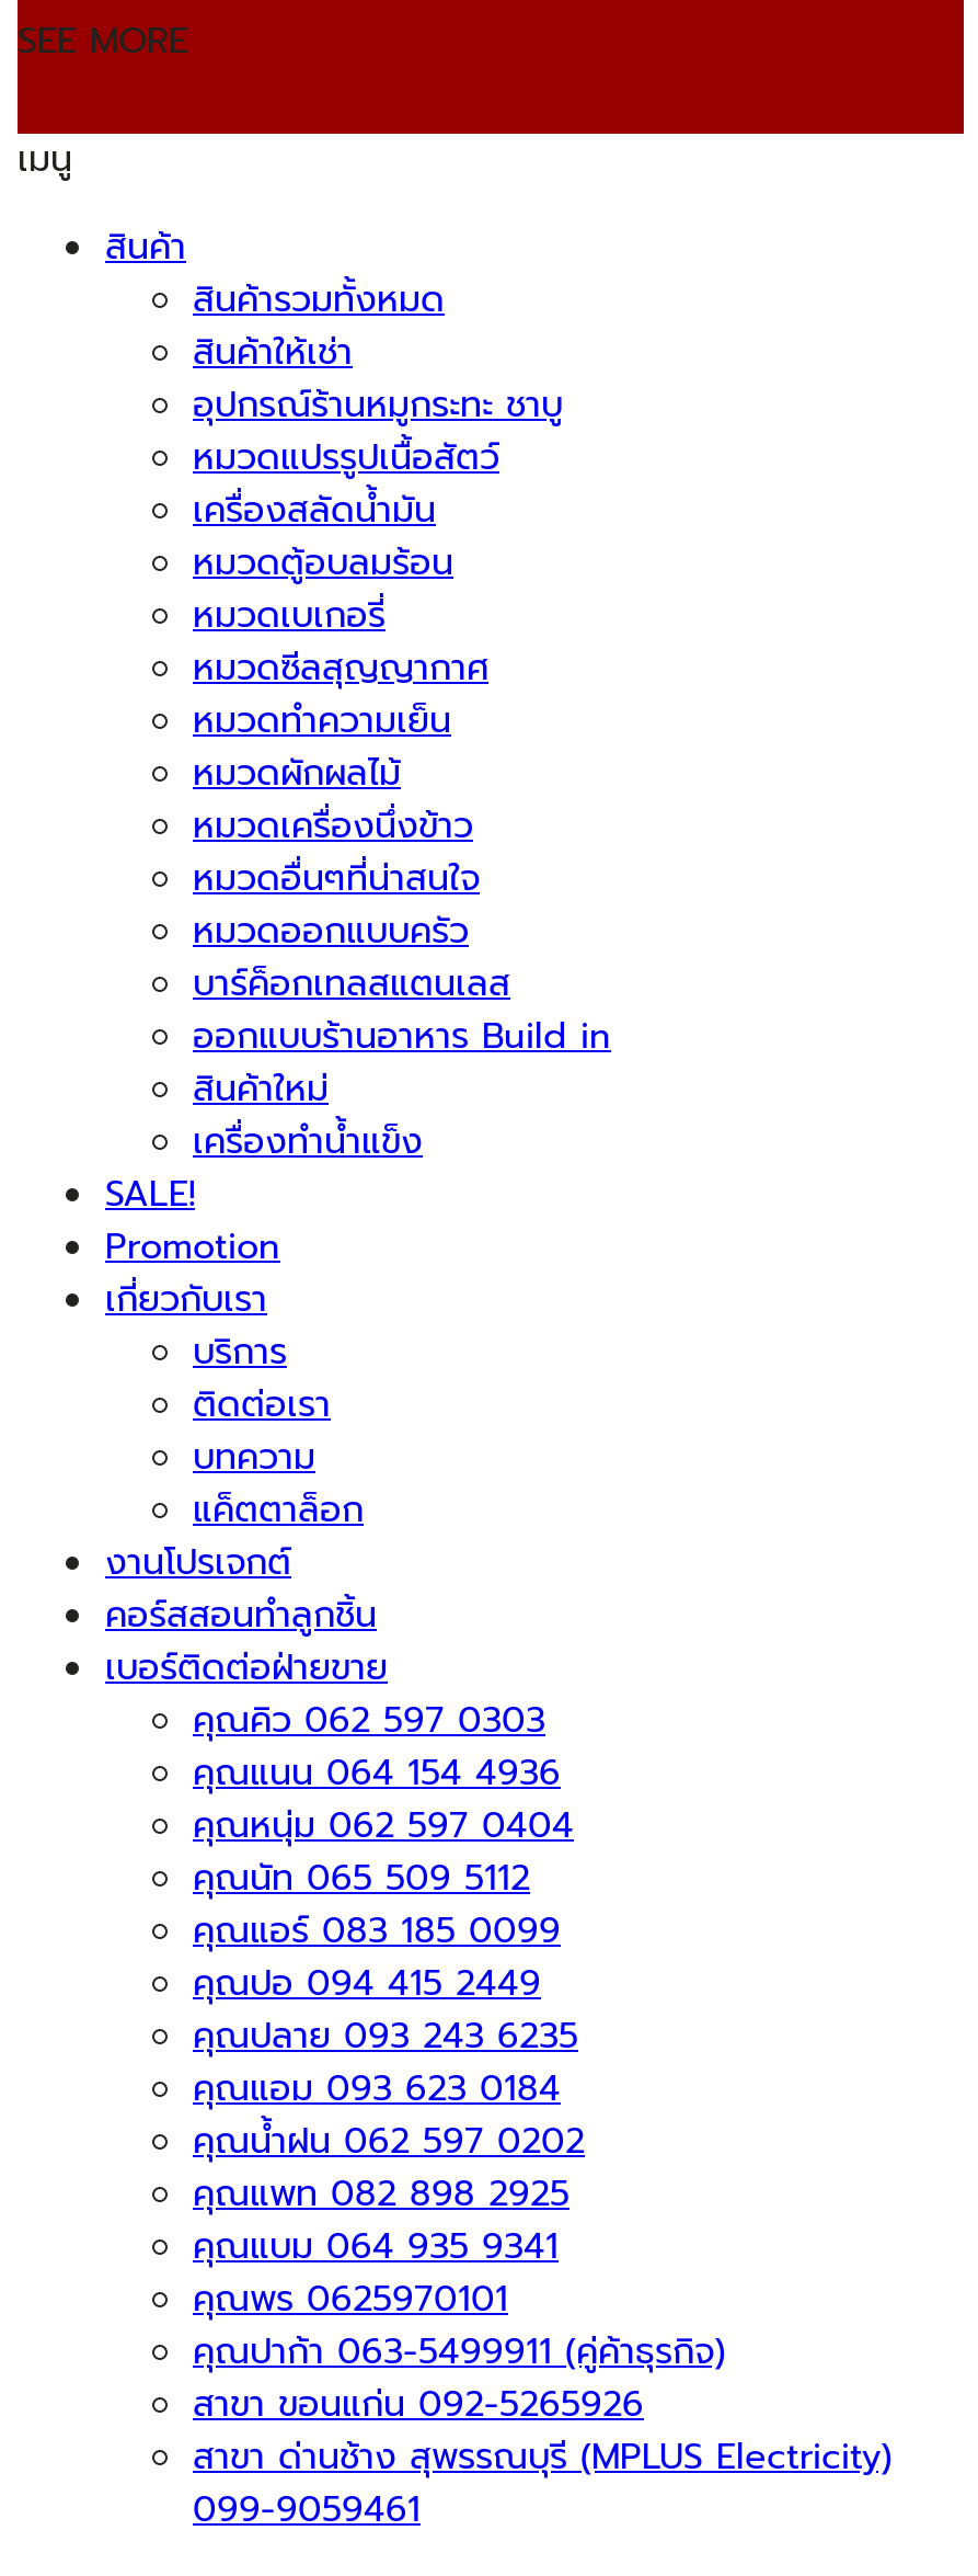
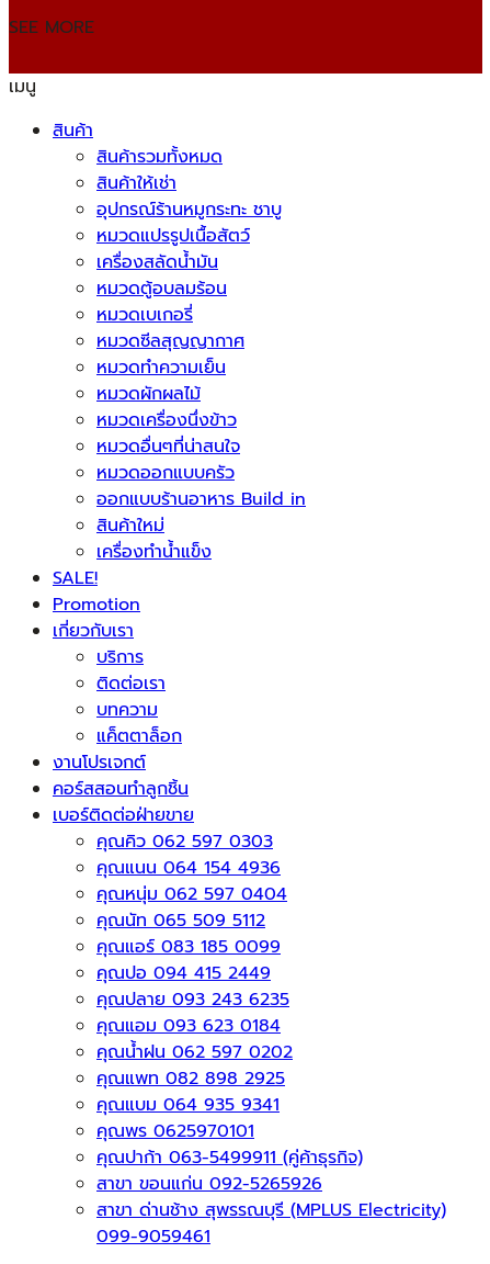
- บาร์ค็อกเทลสแตนเลส
